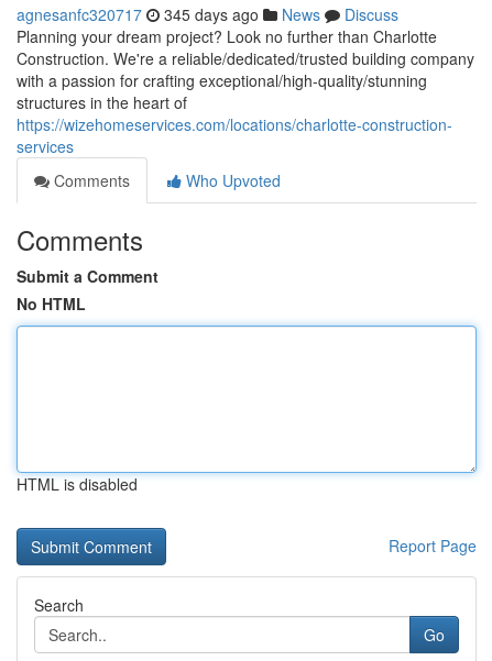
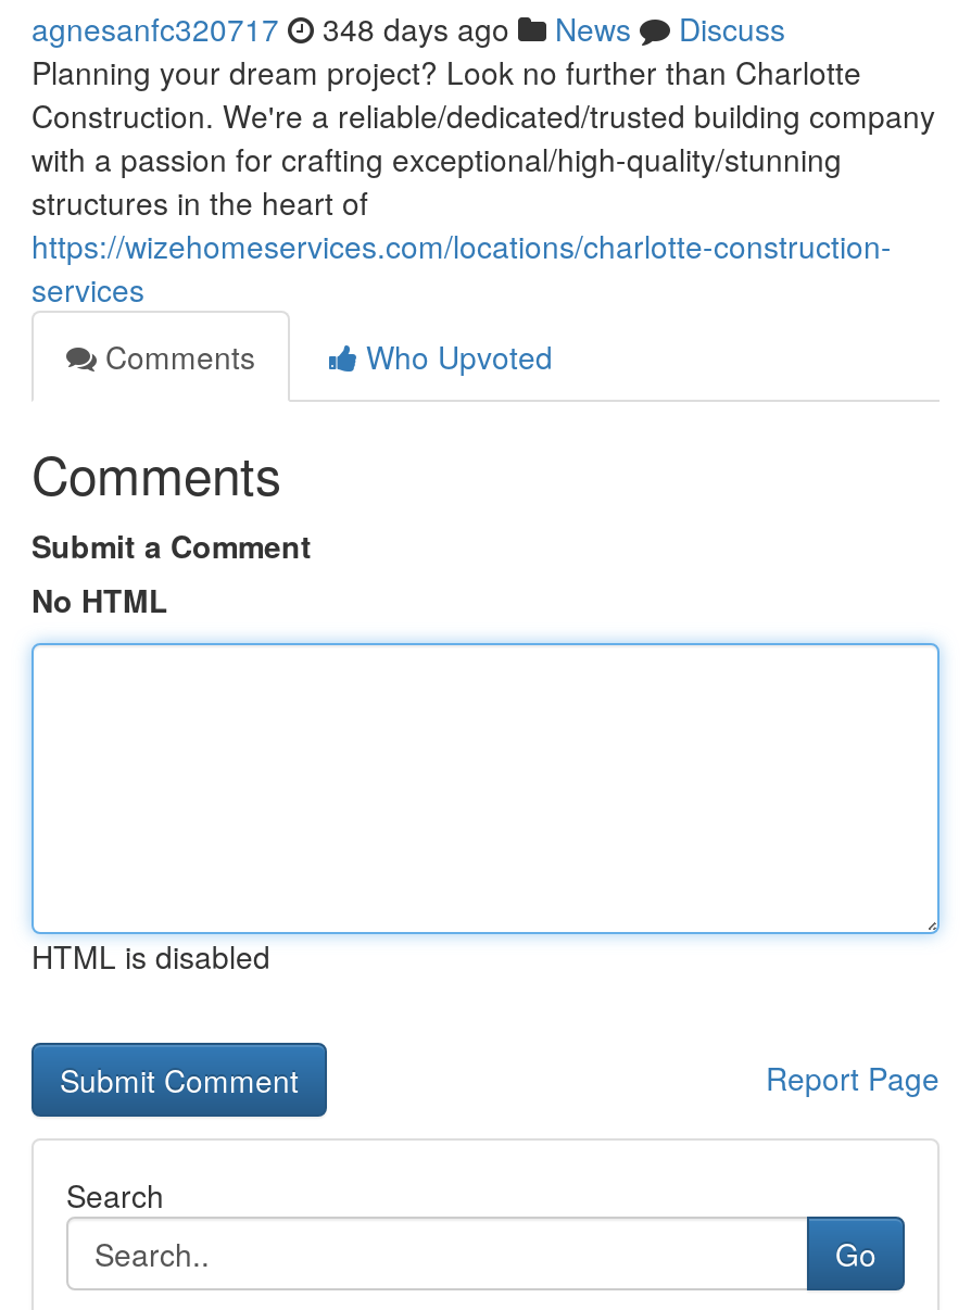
- agnesanfc320717 345 days ago News Discuss
+ agnesanfc320717 348 days ago News Discuss
